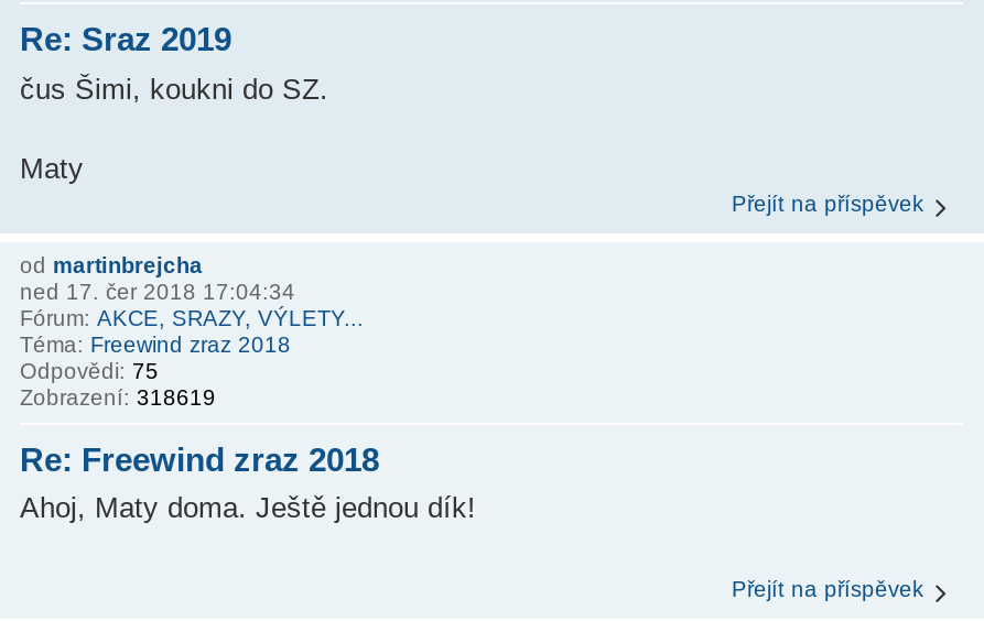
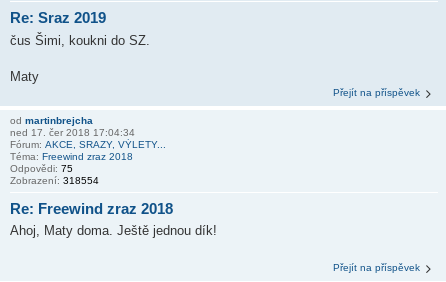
- Zobrazení: 318619
+ Zobrazení: 318554
